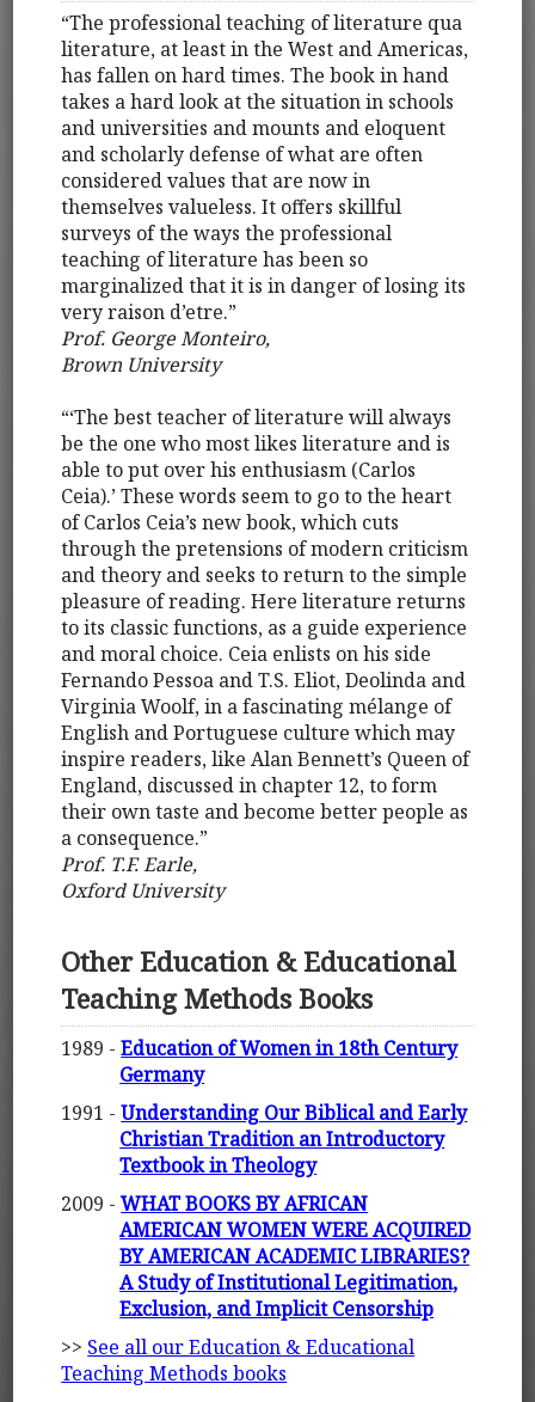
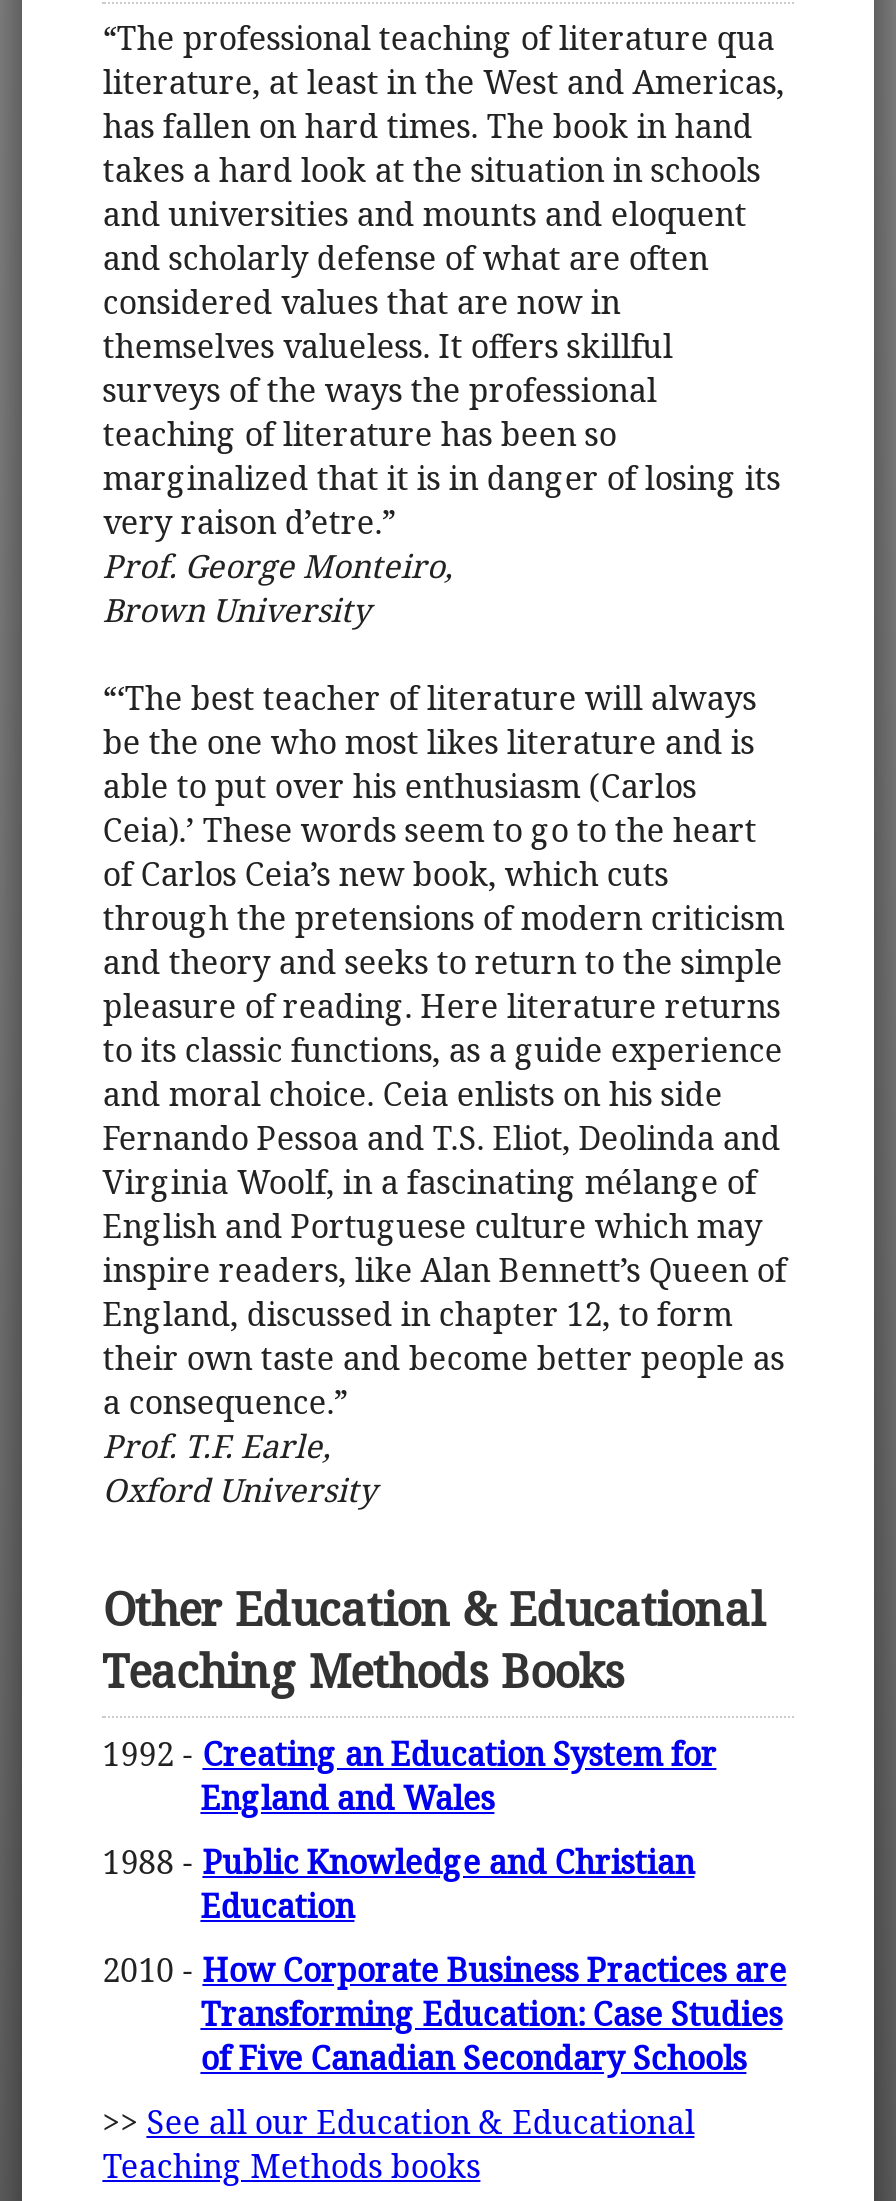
- 1989 - Education of Women in 18th Century
- Germany
+ 1992 - Creating an Education System for
+ England and Wales

- 1991 - Understanding Our Biblical and Early
- Christian Tradition an Introductory
- Textbook in Theology
+ 1988 - Public Knowledge and Christian
+ Education

- 2009 - WHAT BOOKS BY AFRICAN
- AMERICAN WOMEN WERE ACQUIRED
- BY AMERICAN ACADEMIC LIBRARIES?
- A Study of Institutional Legitimation,
- Exclusion, and Implicit Censorship
+ 2010 - How Corporate Business Practices are
+ Transforming Education: Case Studies
+ of Five Canadian Secondary Schools
